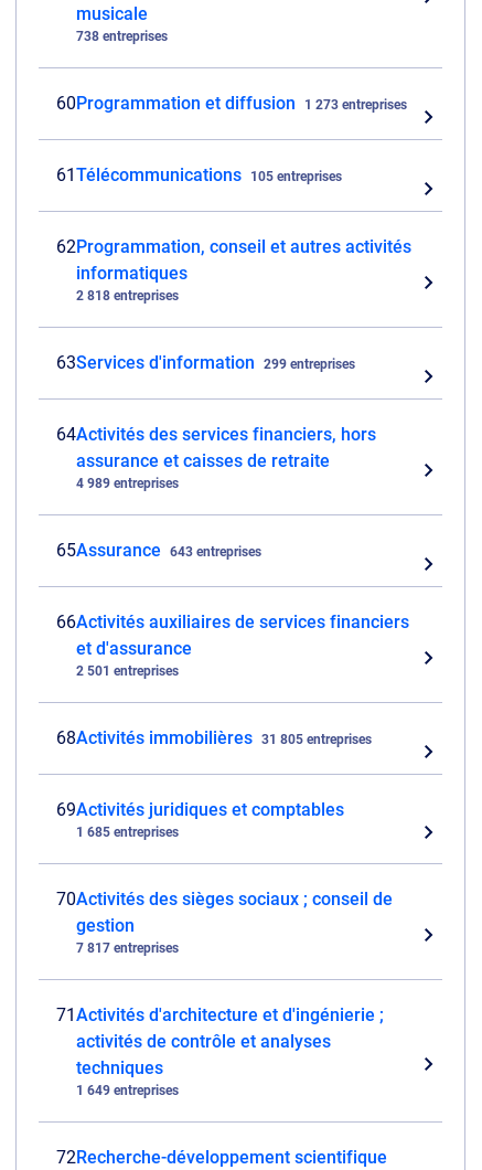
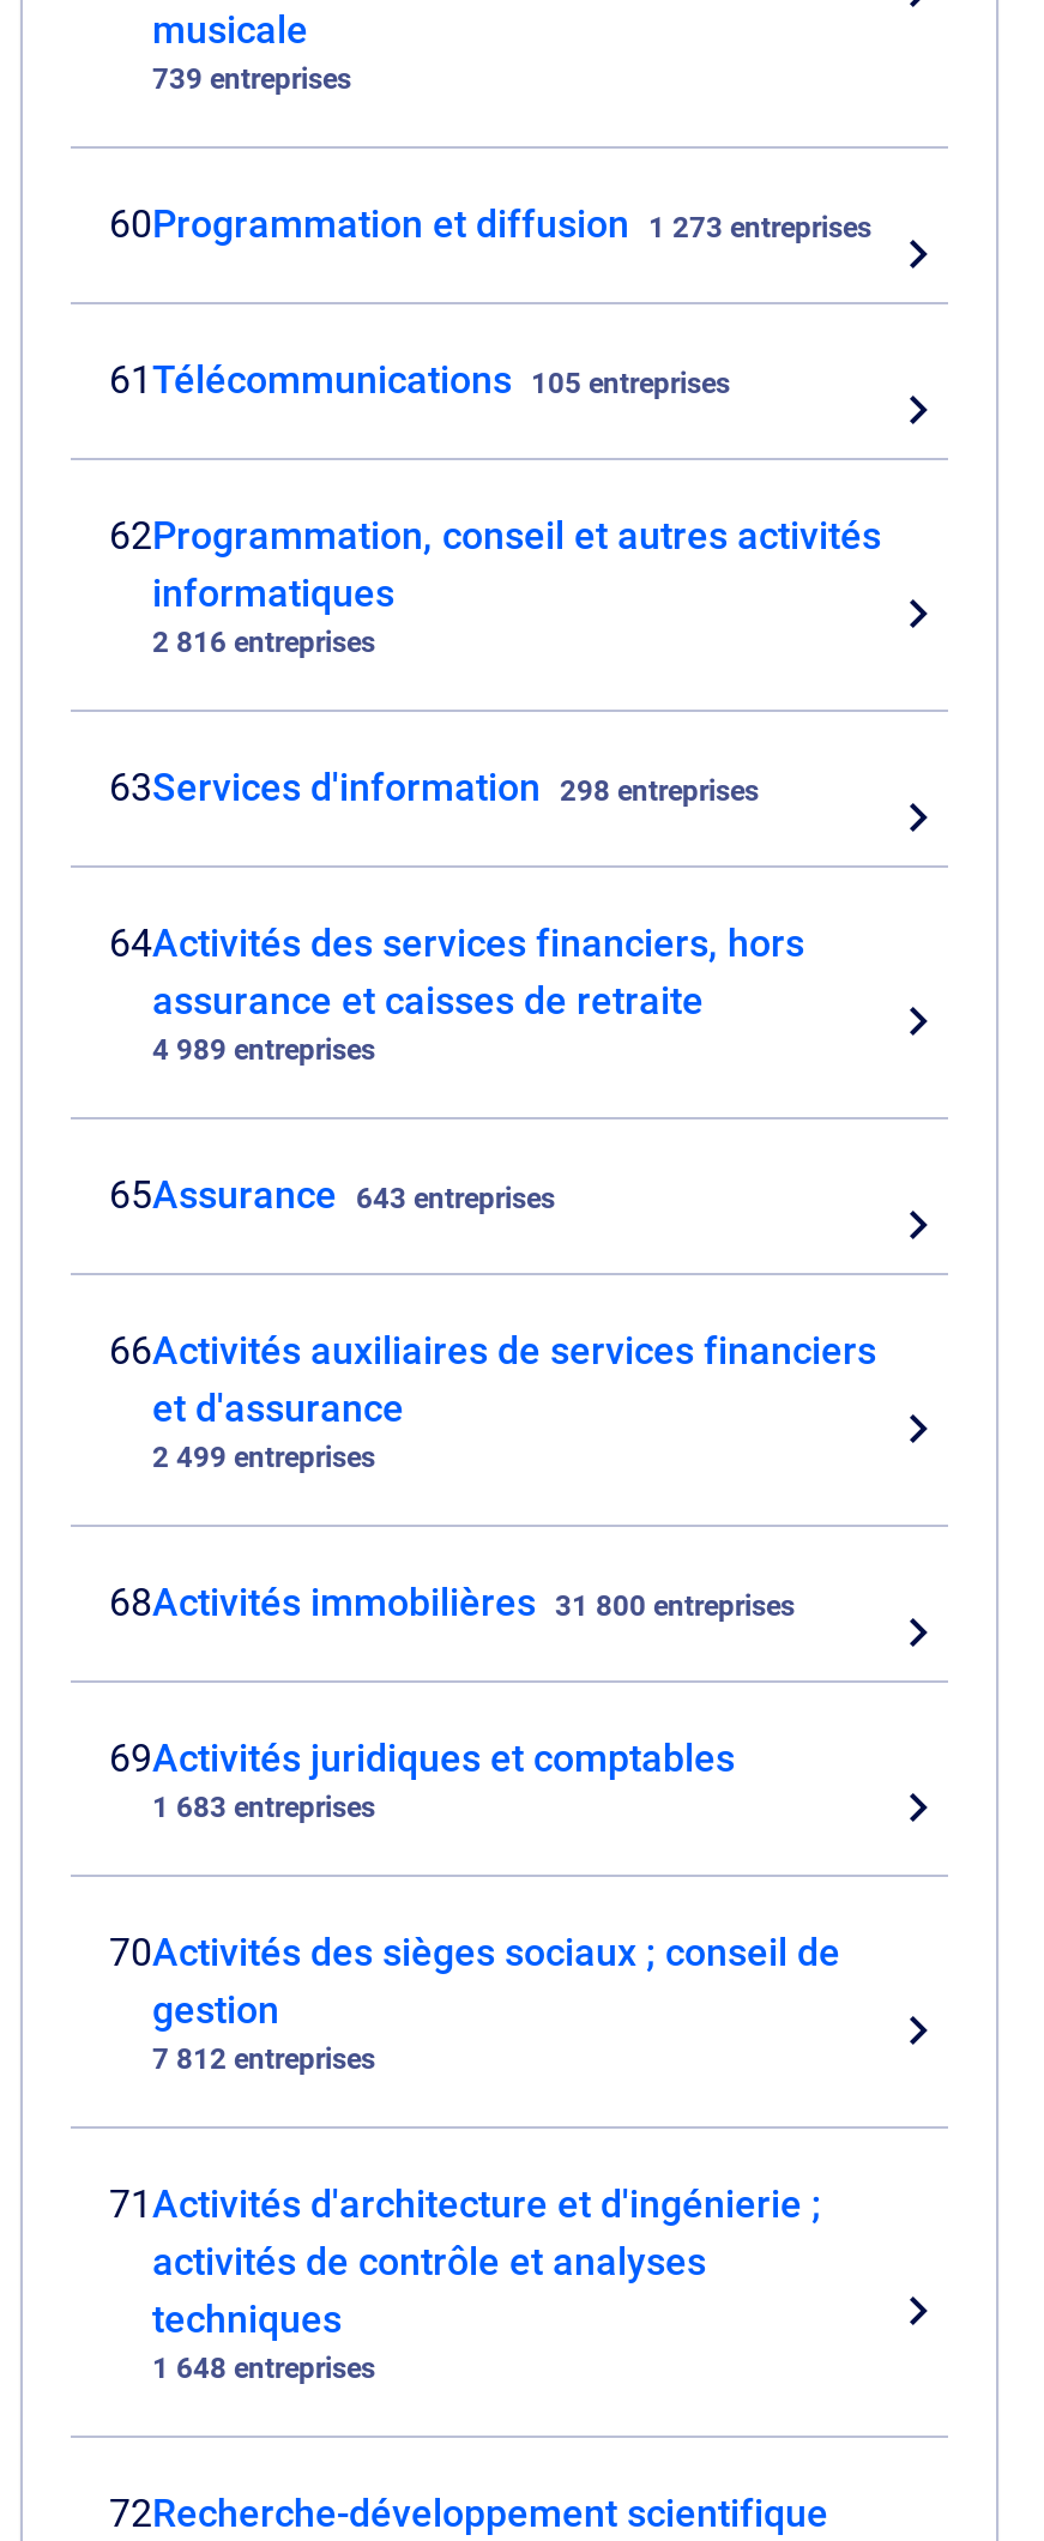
- 738 entreprises
+ 739 entreprises

- 2 818 entreprises
+ 2 816 entreprises

- 63Services d'information 299 entreprises
+ 63Services d'information 298 entreprises

- 2 501 entreprises
+ 2 499 entreprises

- 68Activités immobilières 31 805 entreprises
+ 68Activités immobilières 31 800 entreprises

- 1 685 entreprises
+ 1 683 entreprises

- 7 817 entreprises
+ 7 812 entreprises

- 1 649 entreprises
+ 1 648 entreprises
